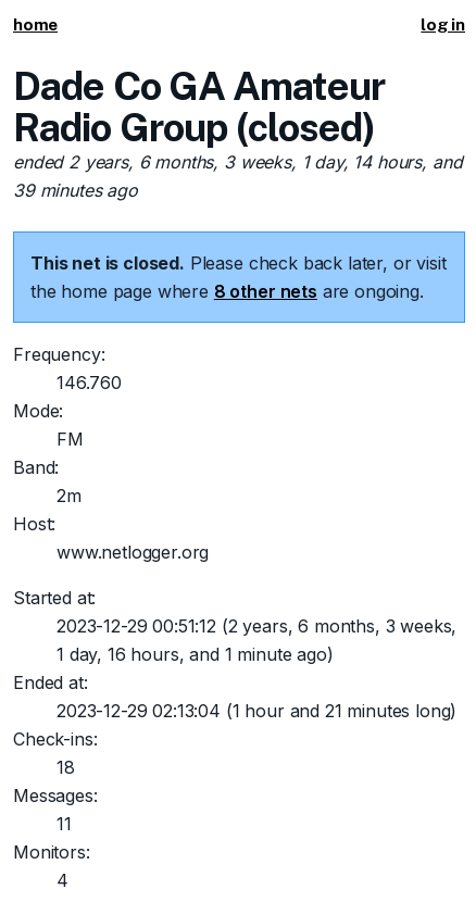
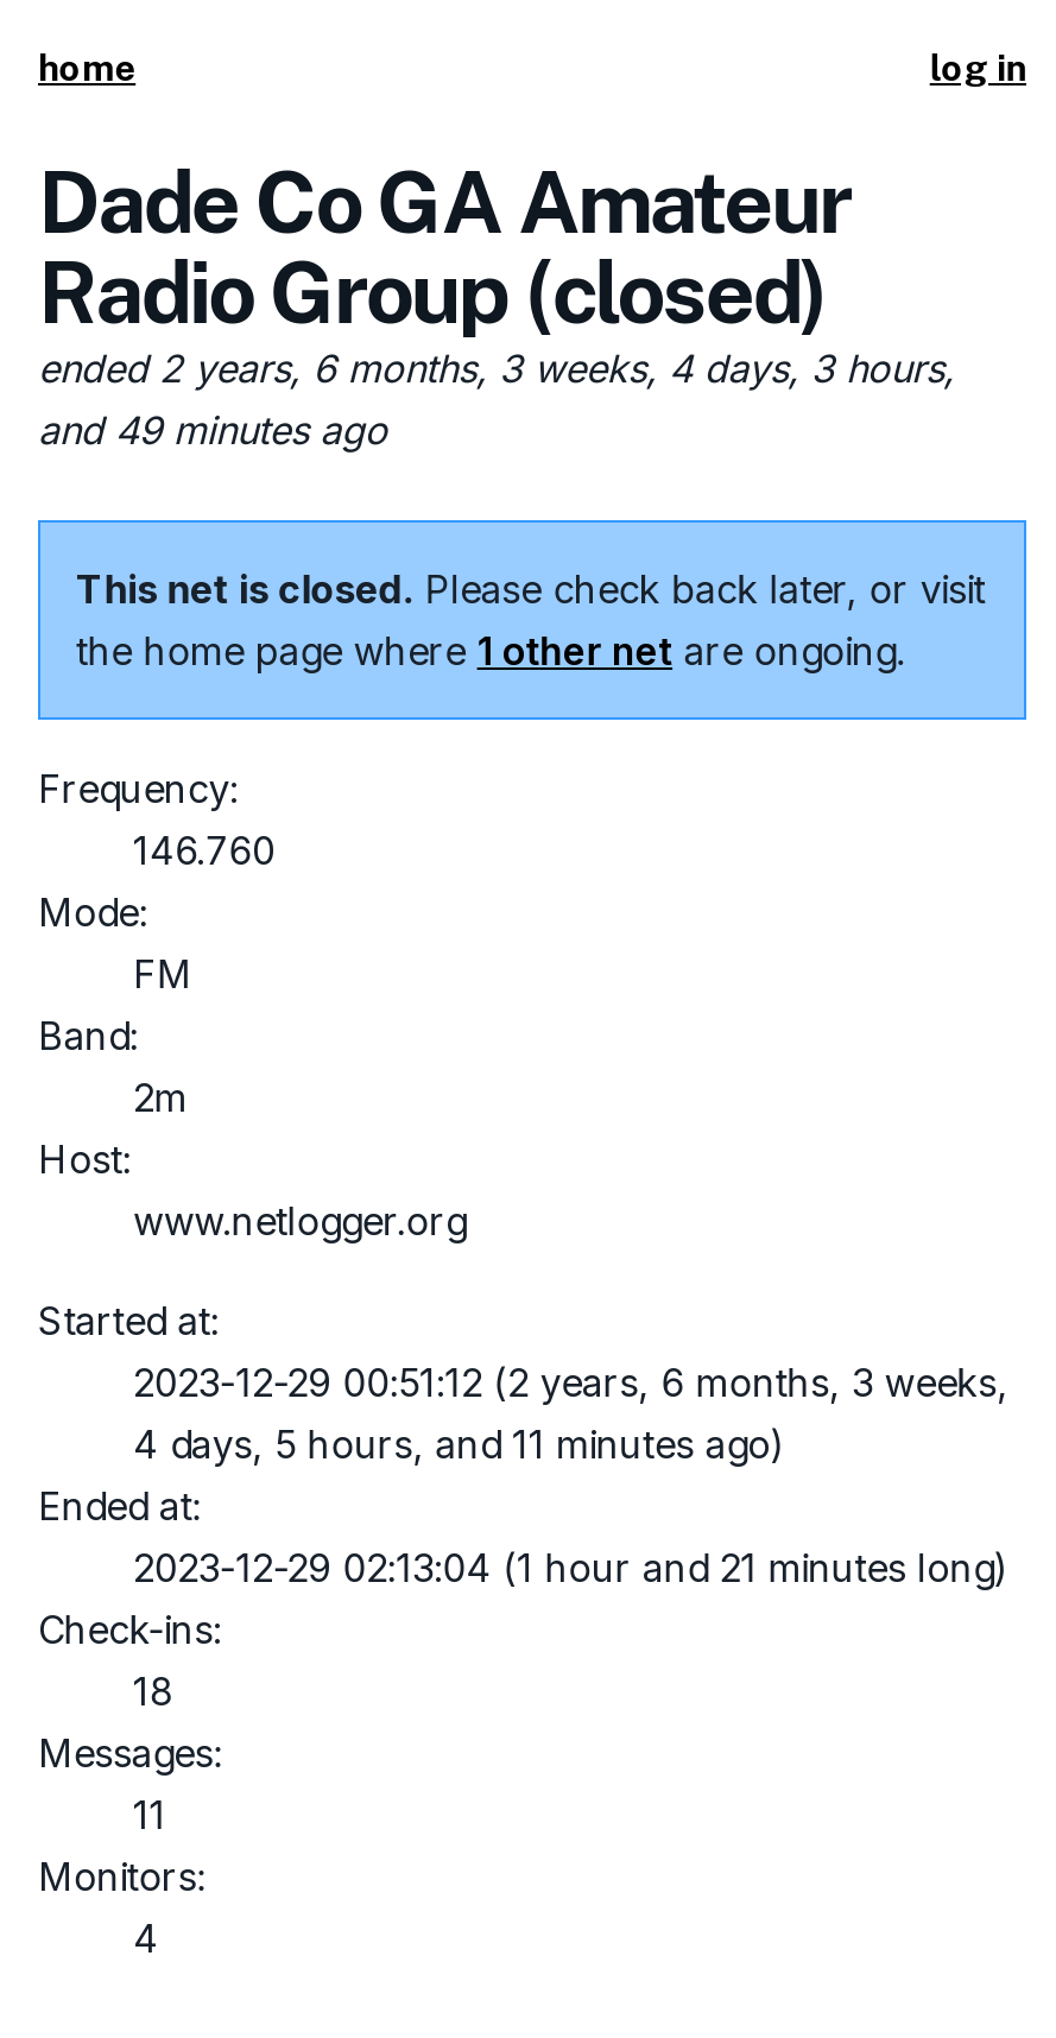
- ended 2 years, 6 months, 3 weeks, 1 day, 14 hours, and
- 39 minutes ago
+ ended 2 years, 6 months, 3 weeks, 4 days, 3 hours,
+ and 49 minutes ago

- the home page where 8 other nets are ongoing.
+ the home page where 1 other net are ongoing.

- 1 day, 16 hours, and 1 minute ago)
+ 4 days, 5 hours, and 11 minutes ago)
